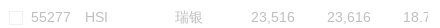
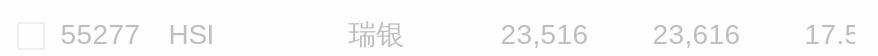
- 23,516 23,616 18.7
+ 23,516 23,616 17.5
